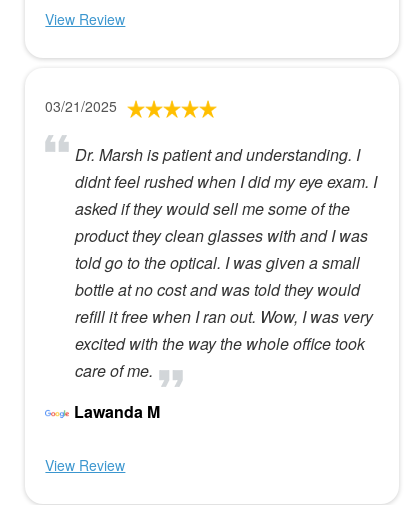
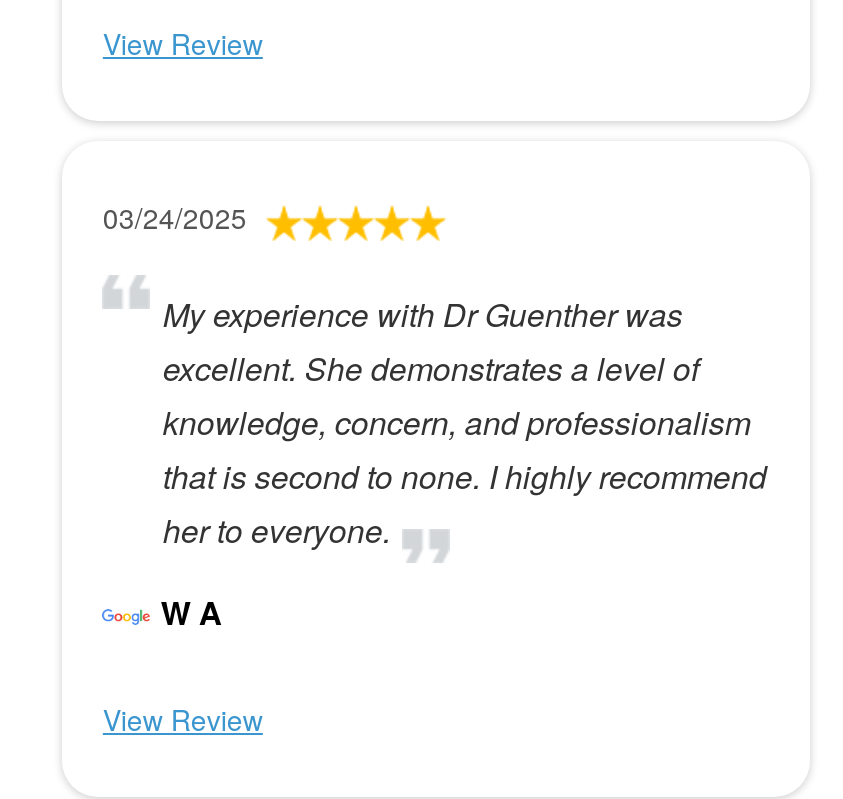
- 03/21/2025
+ 03/24/2025

- Dr. Marsh is patient and understanding. I
- didnt feel rushed when I did my eye exam. I
- asked if they would sell me some of the
- product they clean glasses with and I was
- told go to the optical. I was given a small
- bottle at no cost and was told they would
- refill it free when I ran out. Wow, I was very
- excited with the way the whole office took
- care of me.
+ My experience with Dr Guenther was
+ excellent. She demonstrates a level of
+ knowledge, concern, and professionalism
+ that is second to none. I highly recommend
+ her to everyone.

- Lawanda M
+ W A
